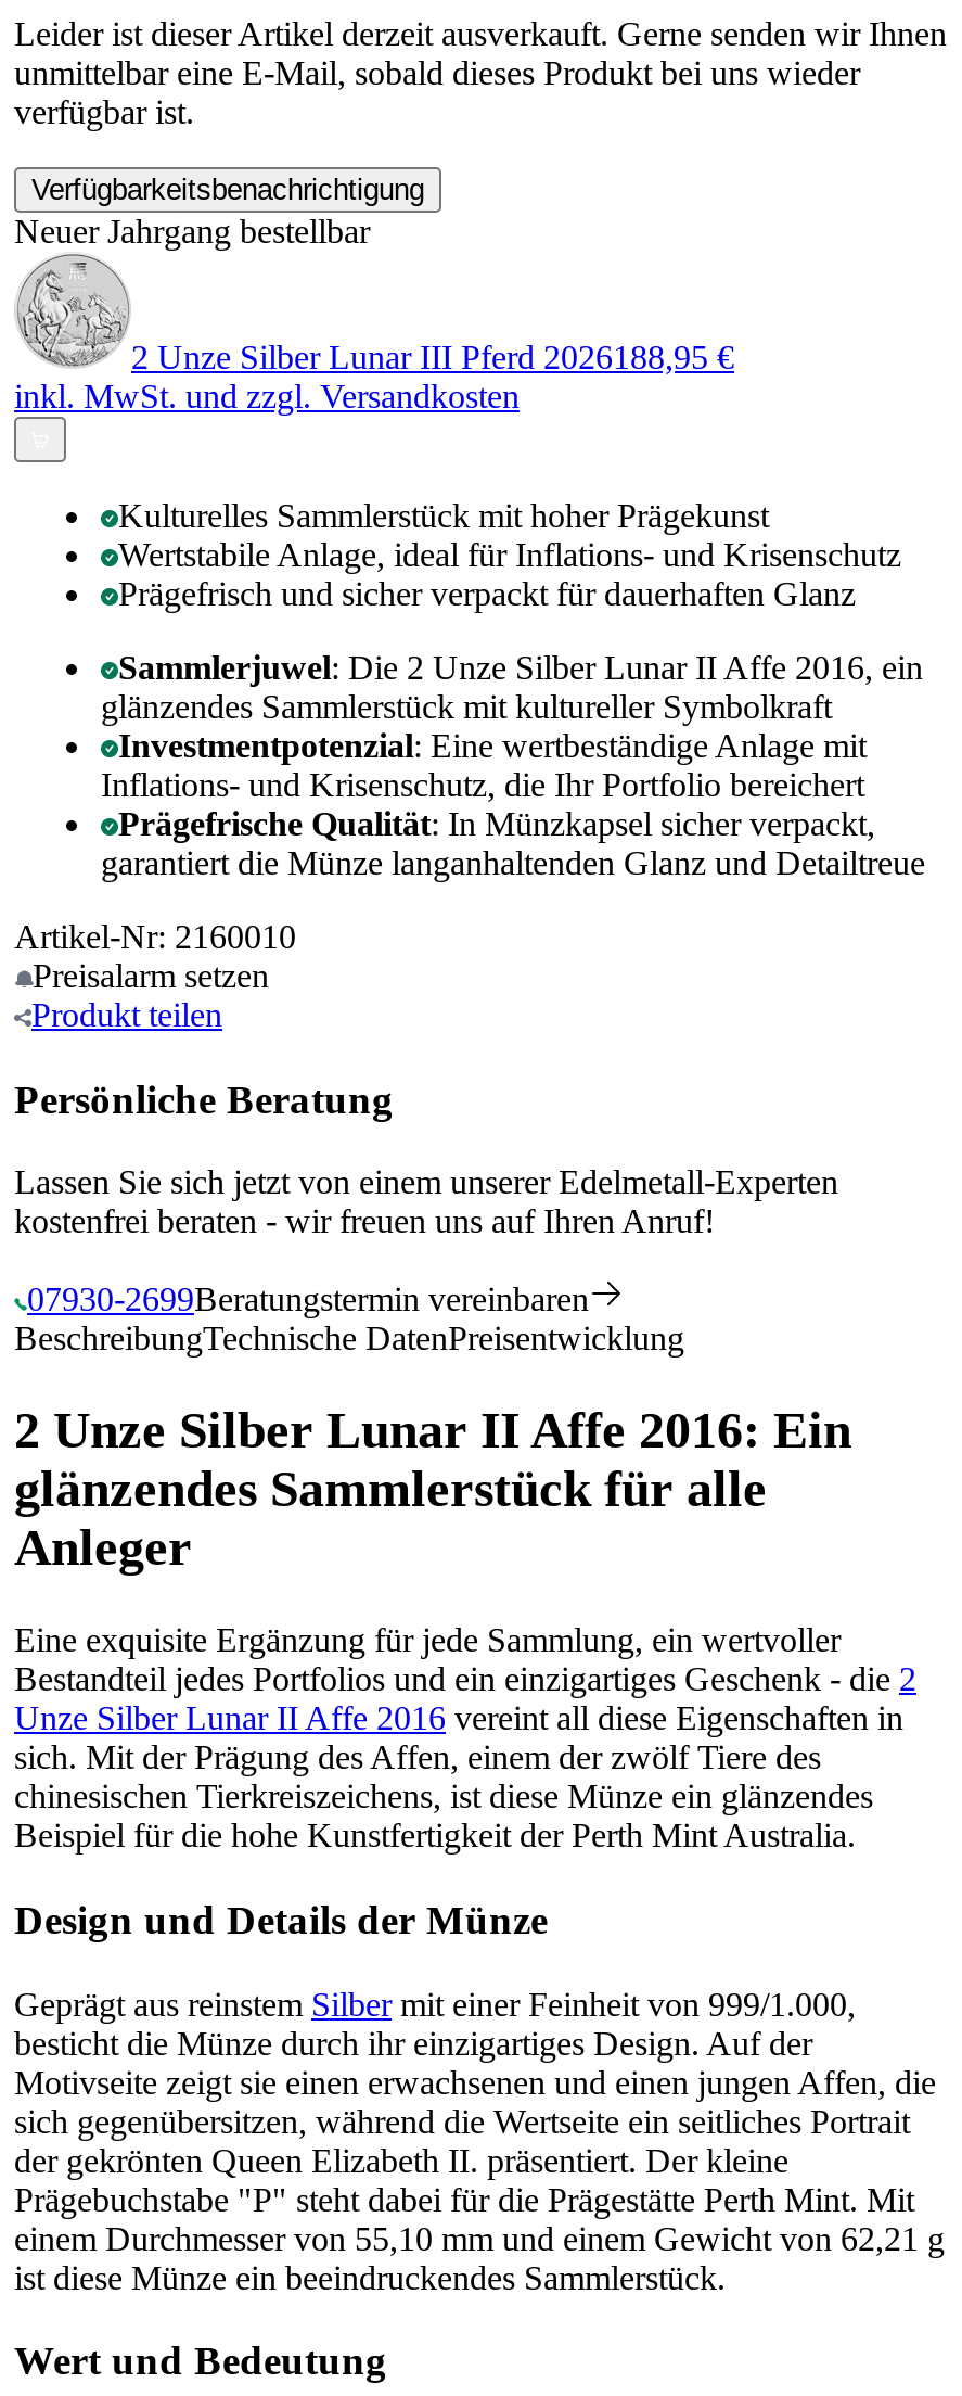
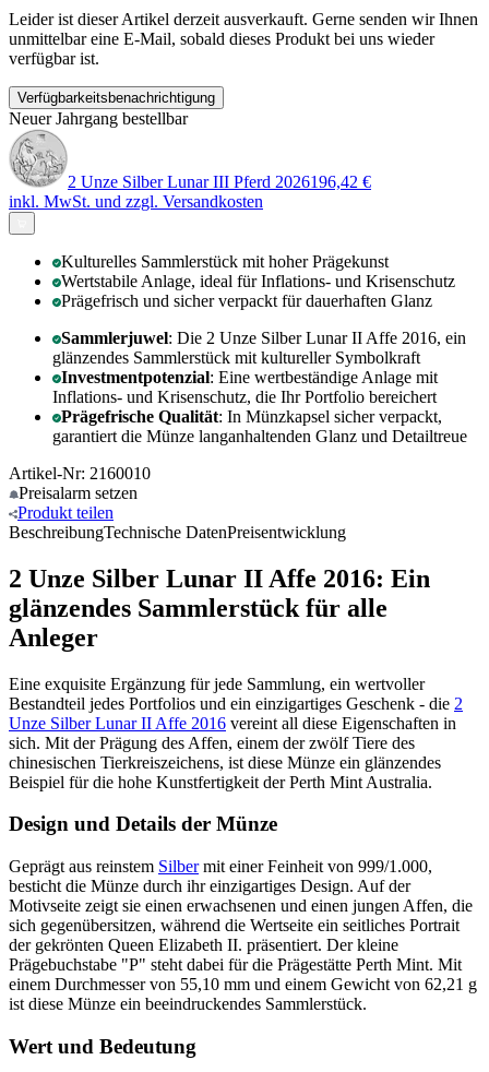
- 2 Unze Silber Lunar III Pferd 2026188,95 €
+ 2 Unze Silber Lunar III Pferd 2026196,42 €

- Persönliche Beratung
- Lassen Sie sich jetzt von einem unserer Edelmetall-Experten
- kostenfrei beraten - wir freuen uns auf Ihren Anruf!
- 07930-2699Beratungstermin vereinbaren
